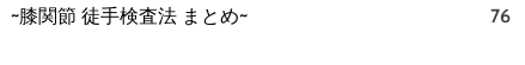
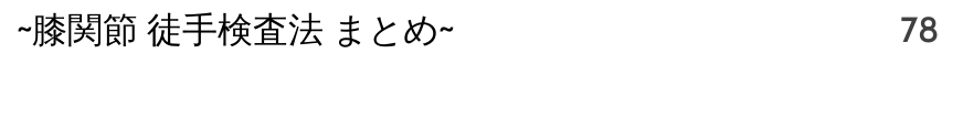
- 76
+ 78
